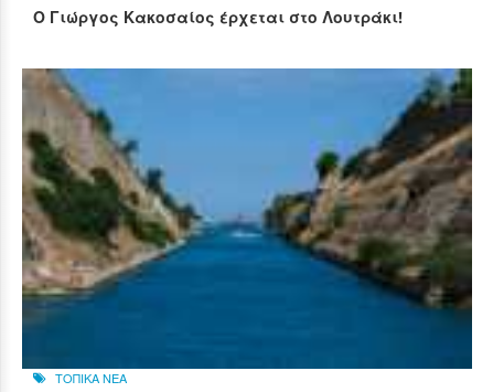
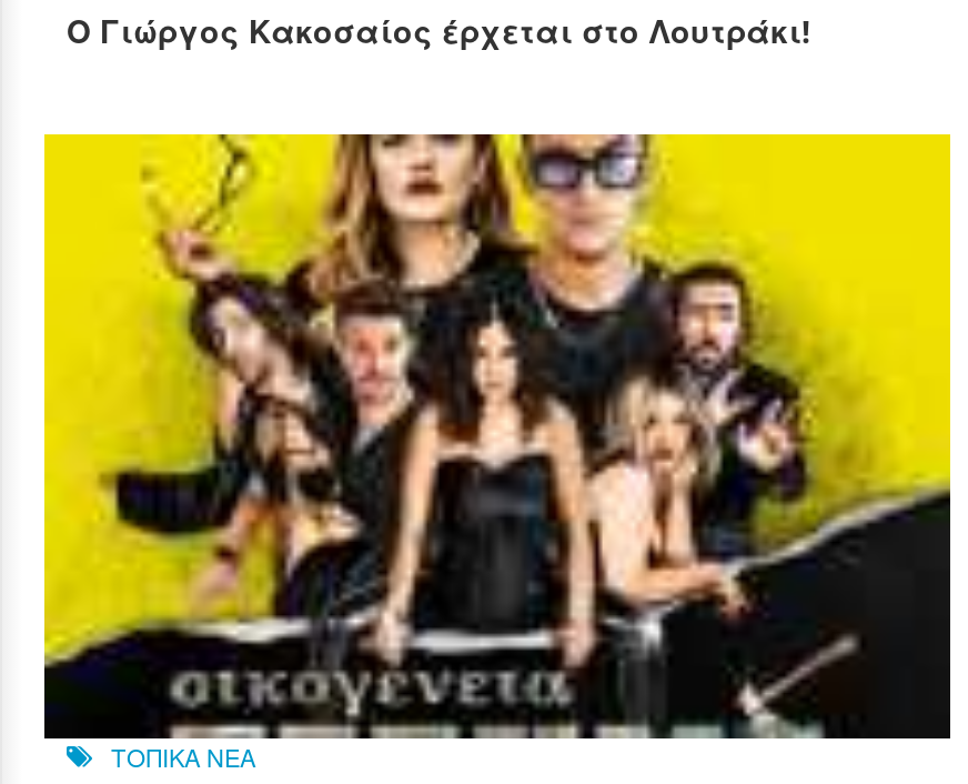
- [image]
+ [image]
